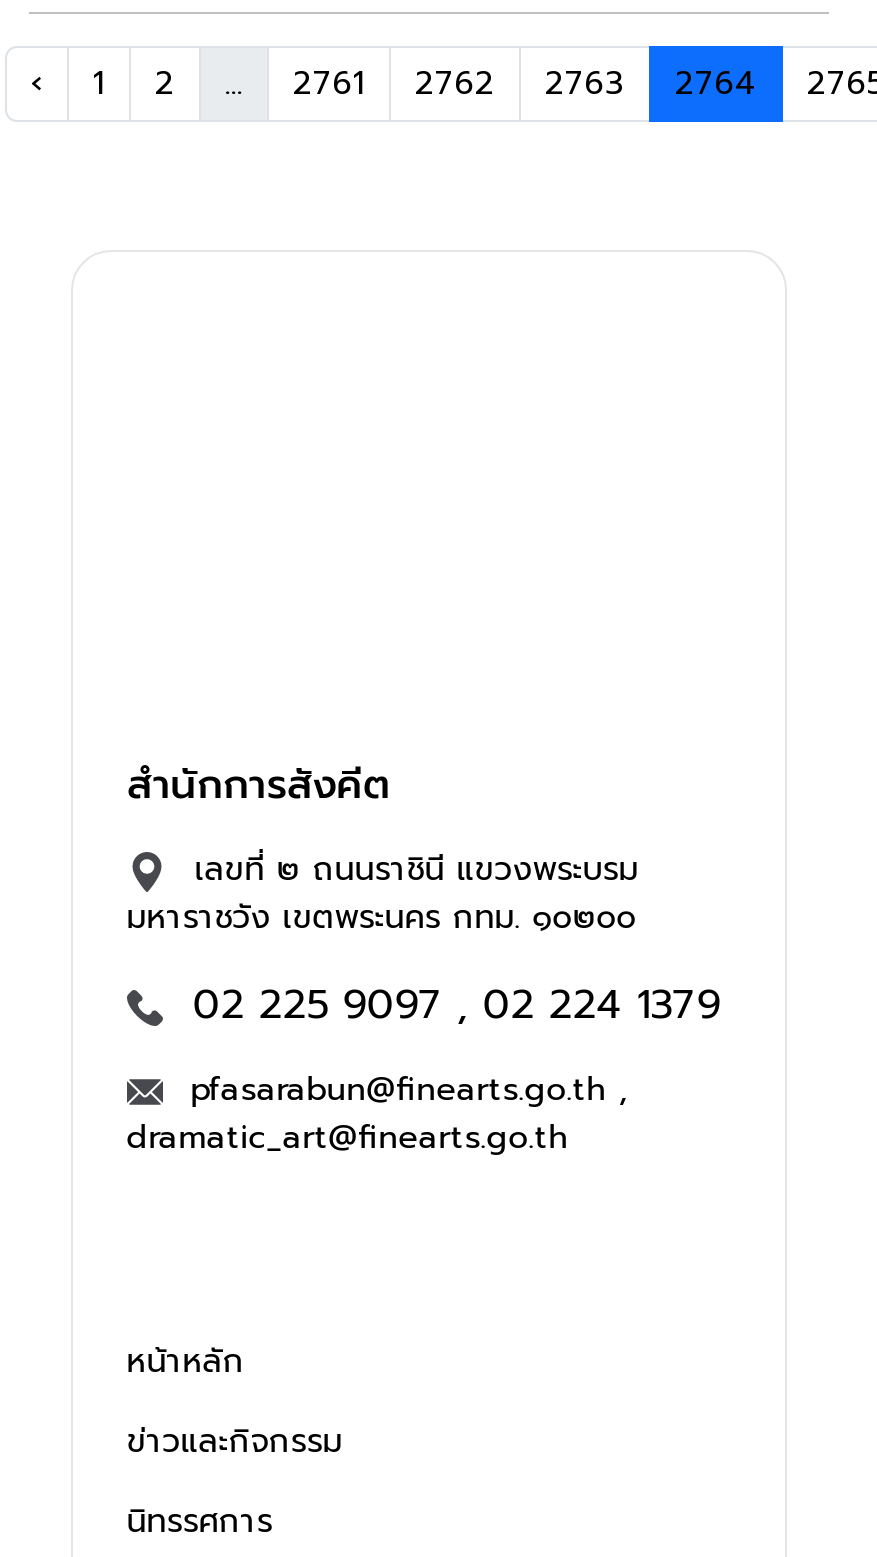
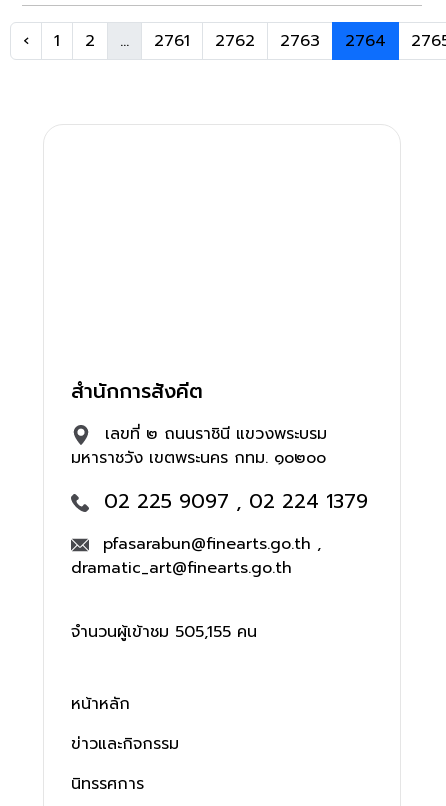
+ จำนวนผู้เข้าชม 505,155 คน
